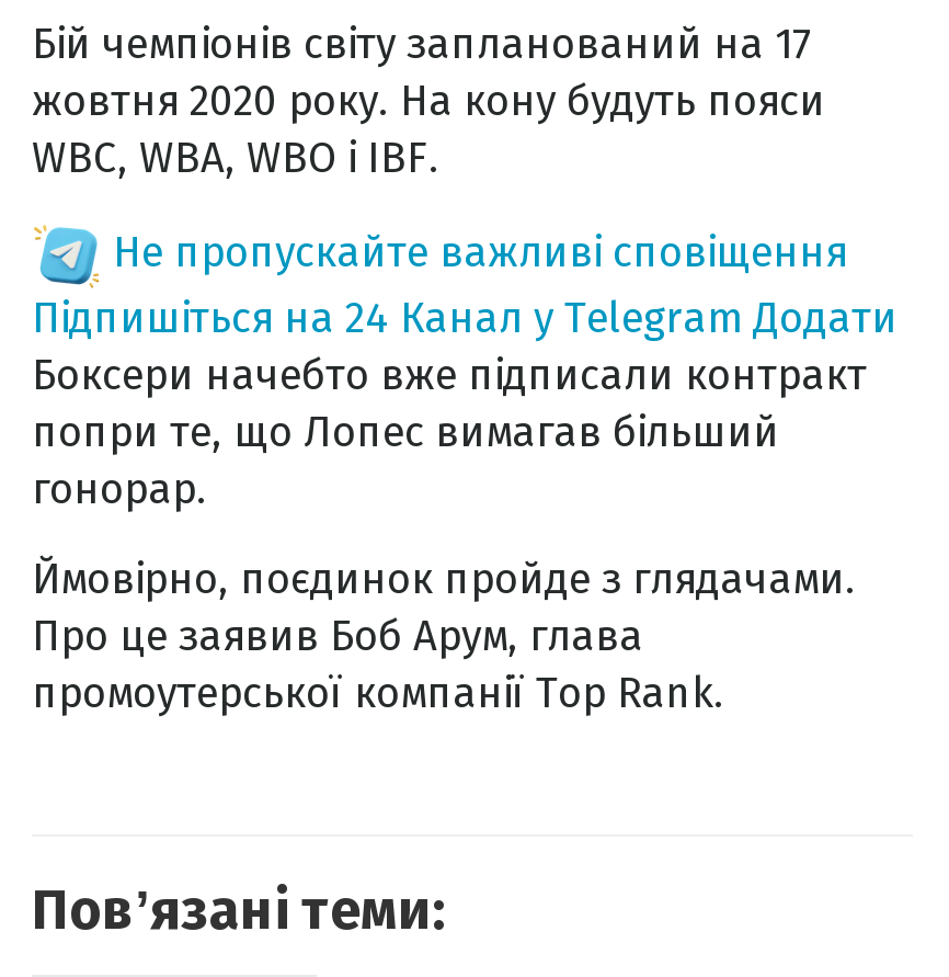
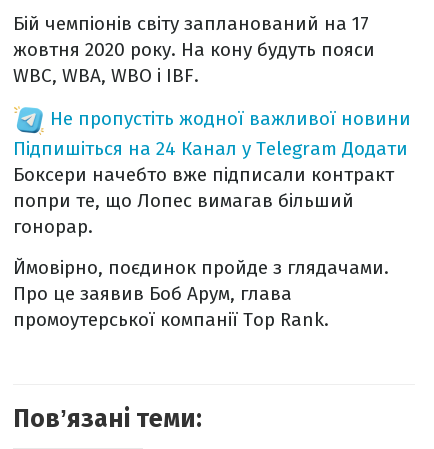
- Не пропускайте важливі сповіщення
+ Не пропустіть жодної важливої новини
